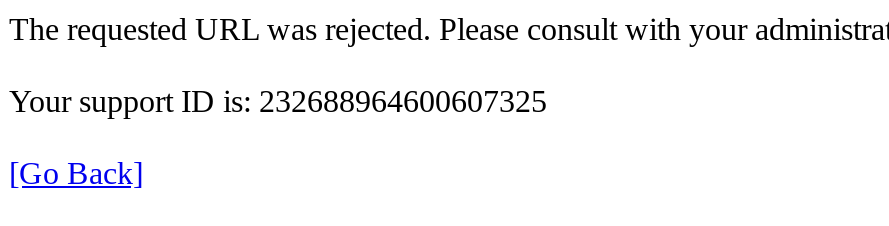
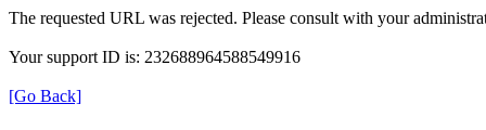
- Your support ID is: 232688964600607325
+ Your support ID is: 232688964588549916
